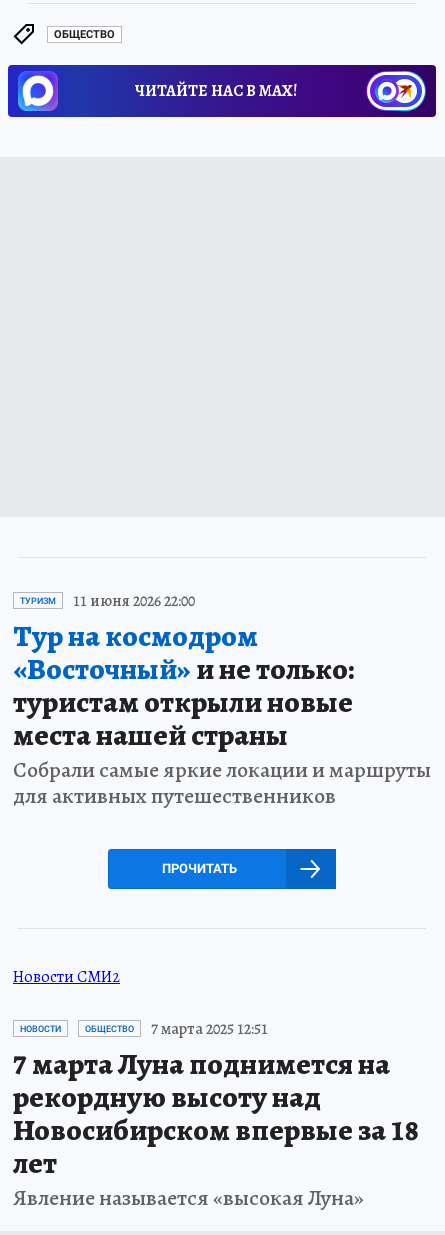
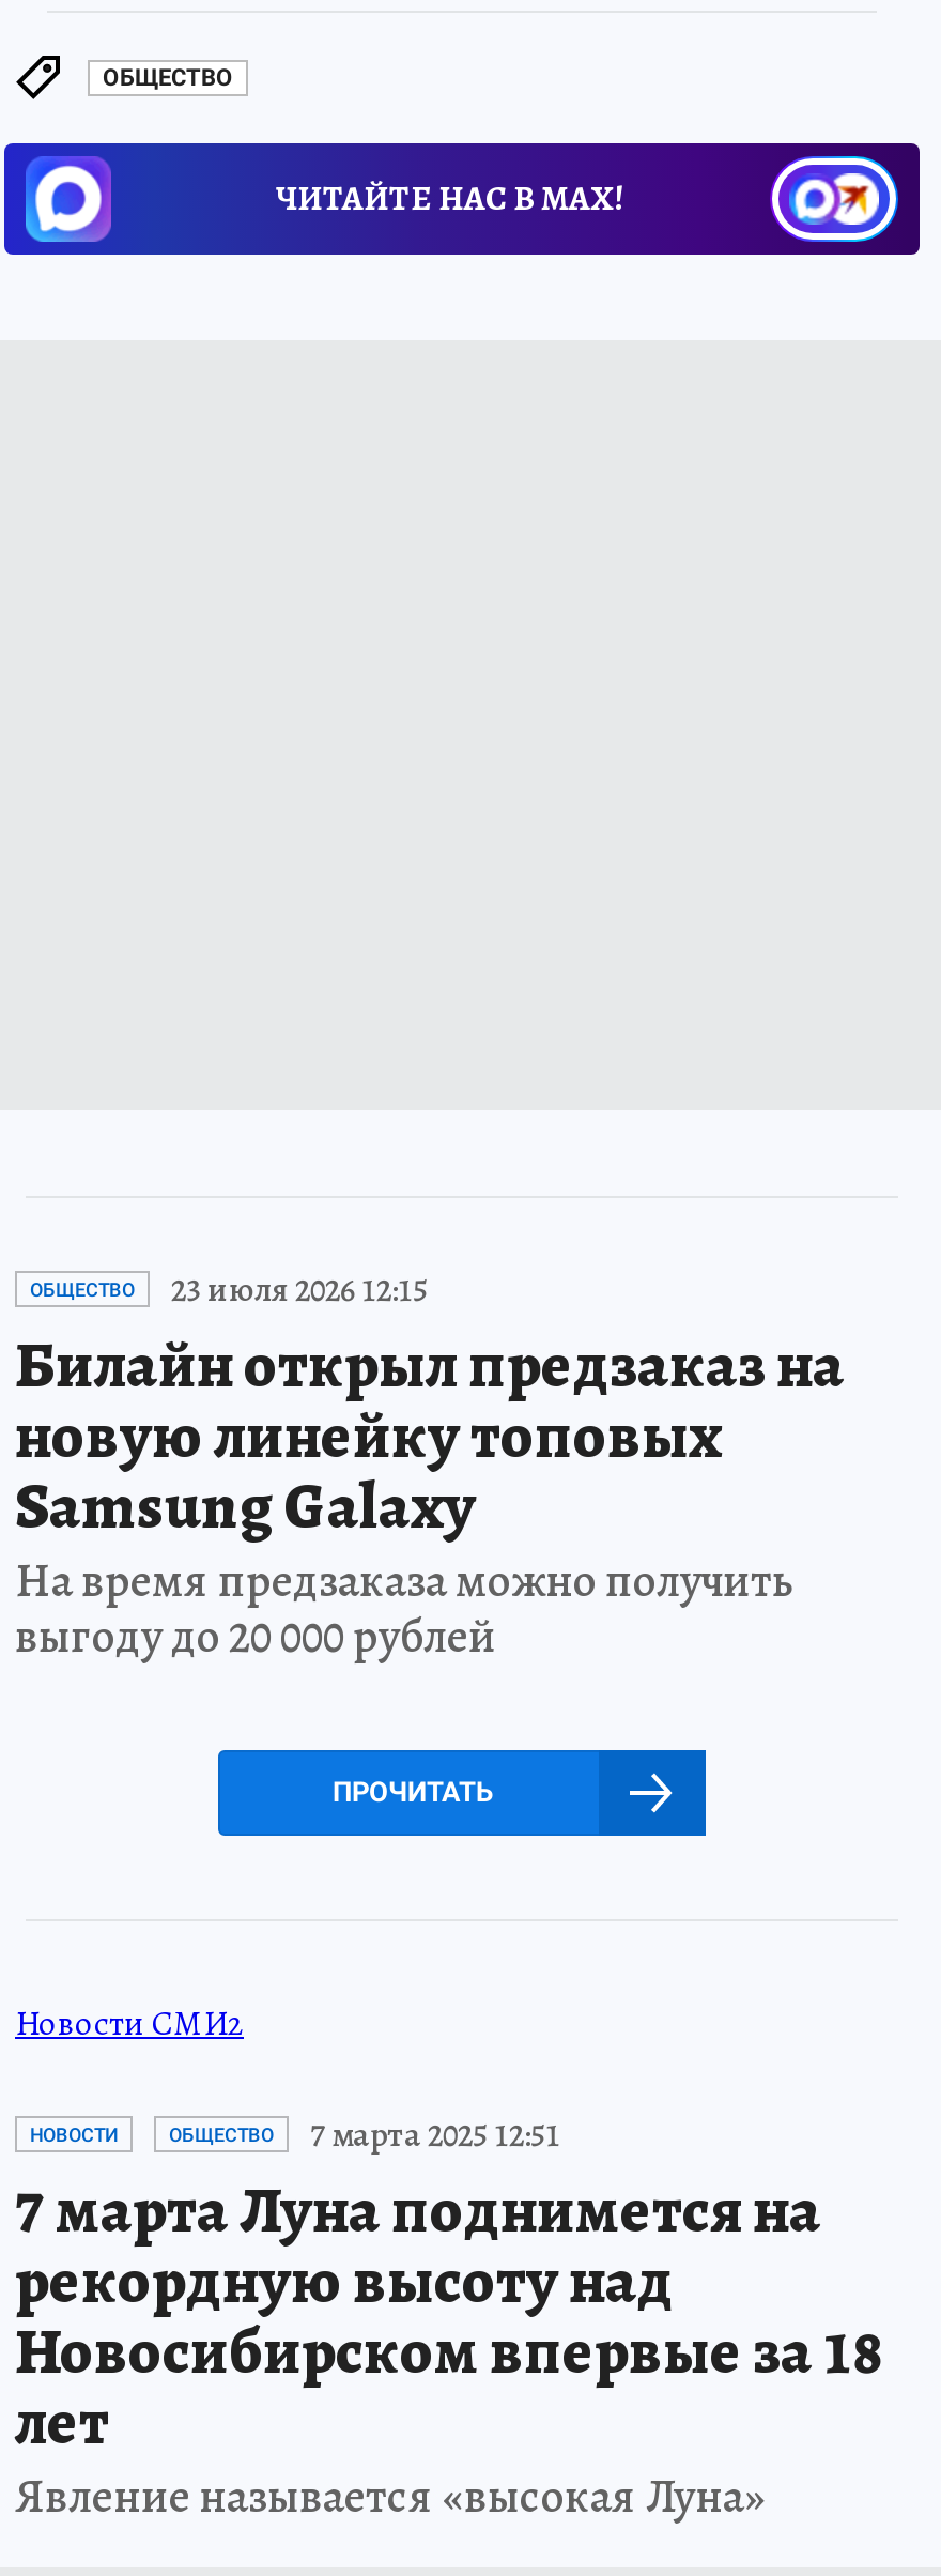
- ТУРИЗМ
- 11 июня 2026 22:00
- Тур на космодром
- «Восточный»и не только:
- туристам открыли новые
- места нашей страны
- Собрали самые яркие локации и маршруты
- для активных путешественников
+ ОБЩЕСТВО
+ 23 июля 2026 12:15
+ Билайн открыл предзаказ на
+ новую линейку топовых
+ Samsung Galaxy
+ На время предзаказа можно получить
+ выгоду до 20 000 рублей
